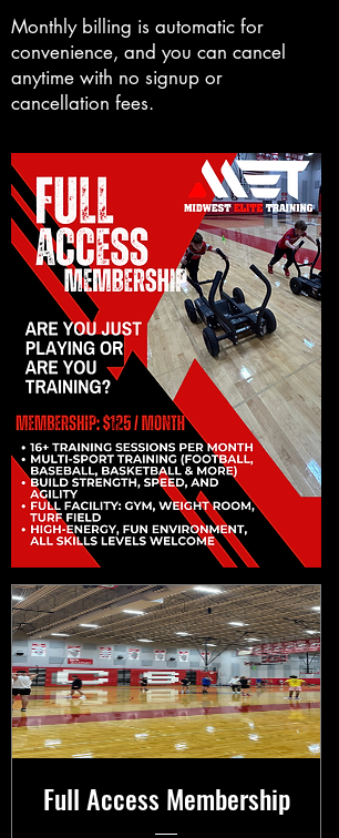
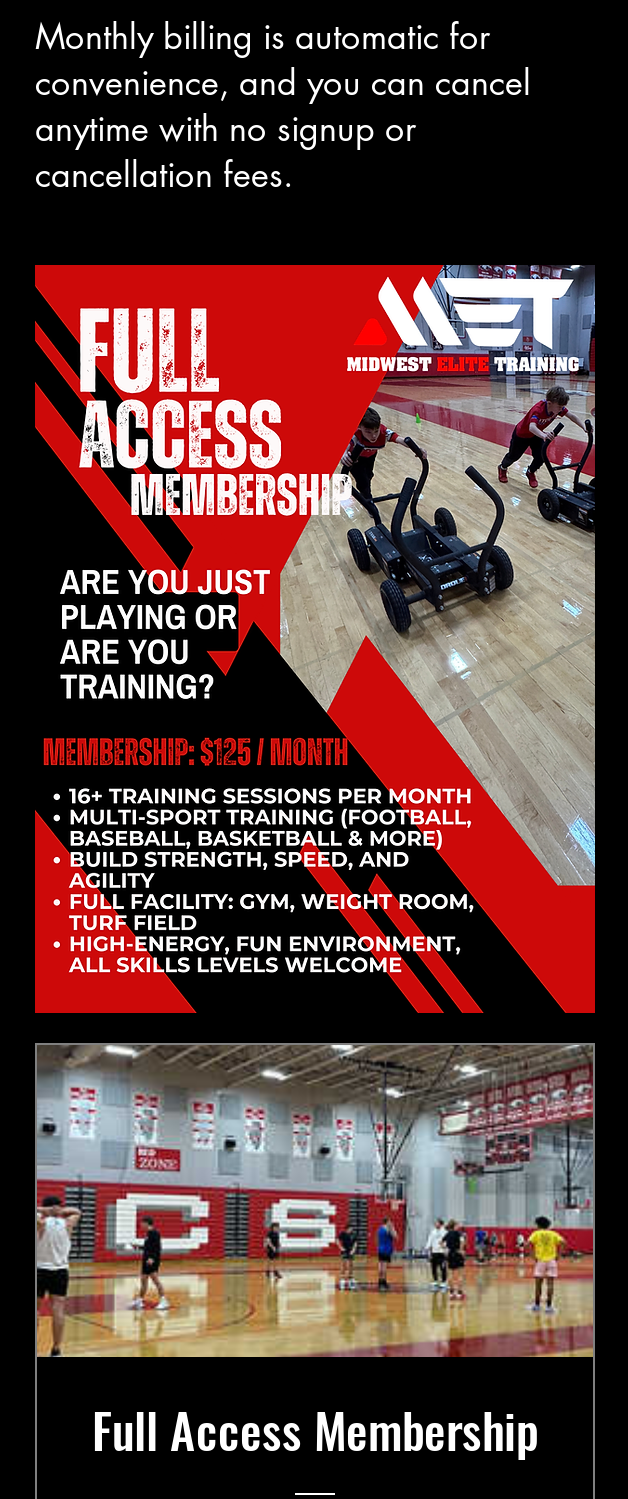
- [image]
+ [image]
